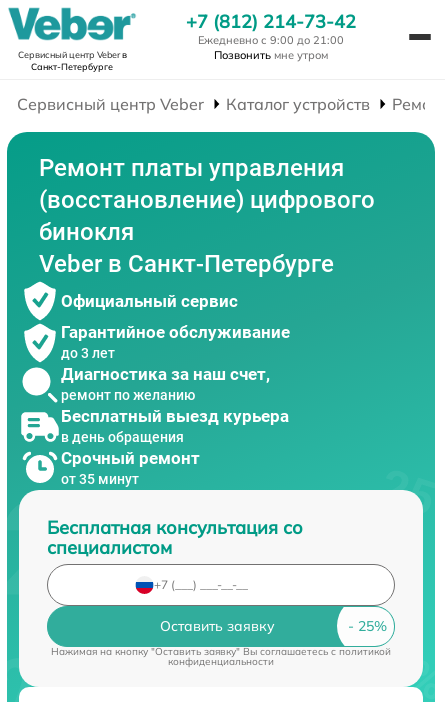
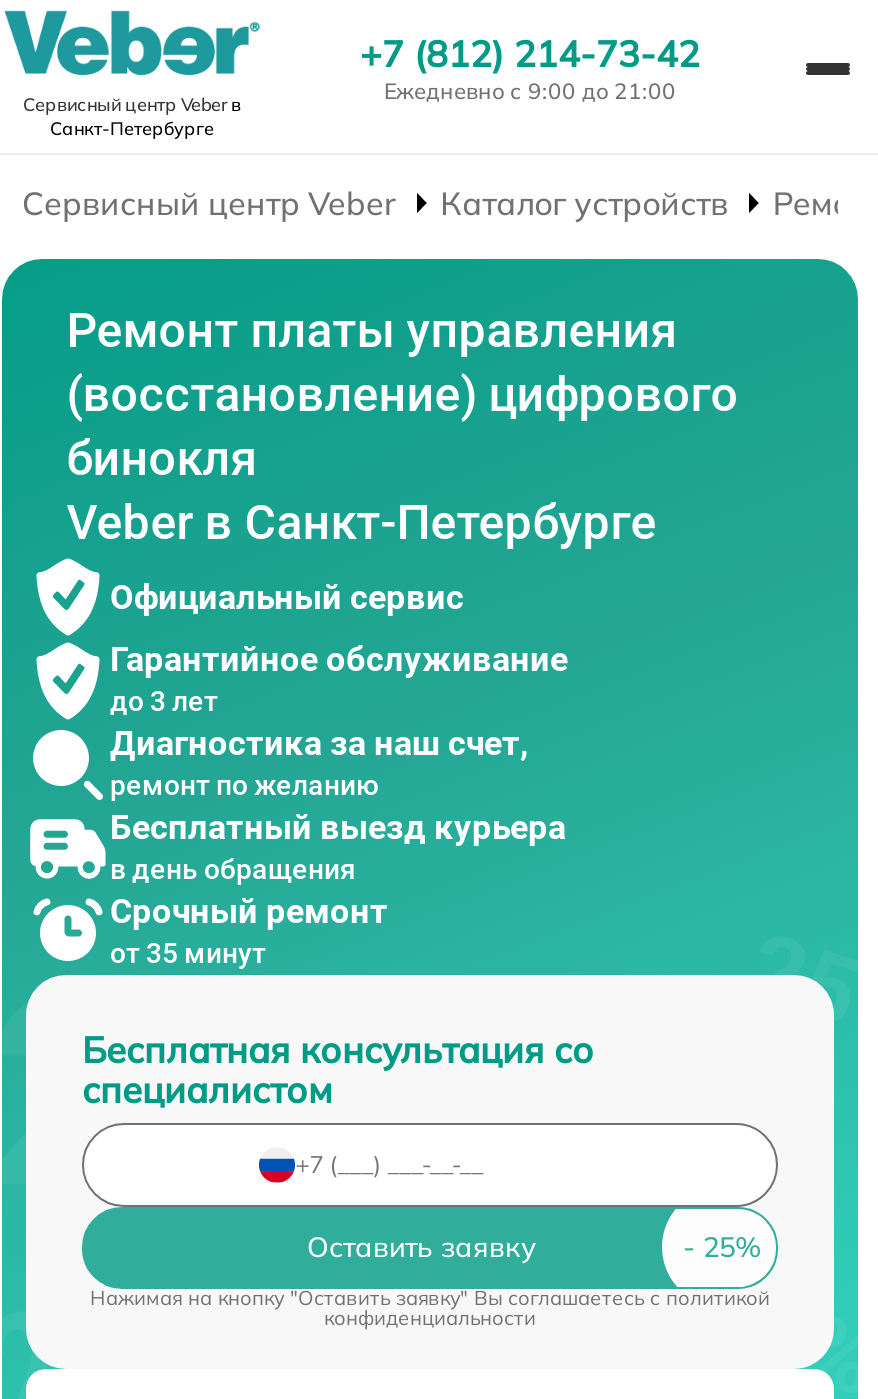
- Позвонить мне утром
